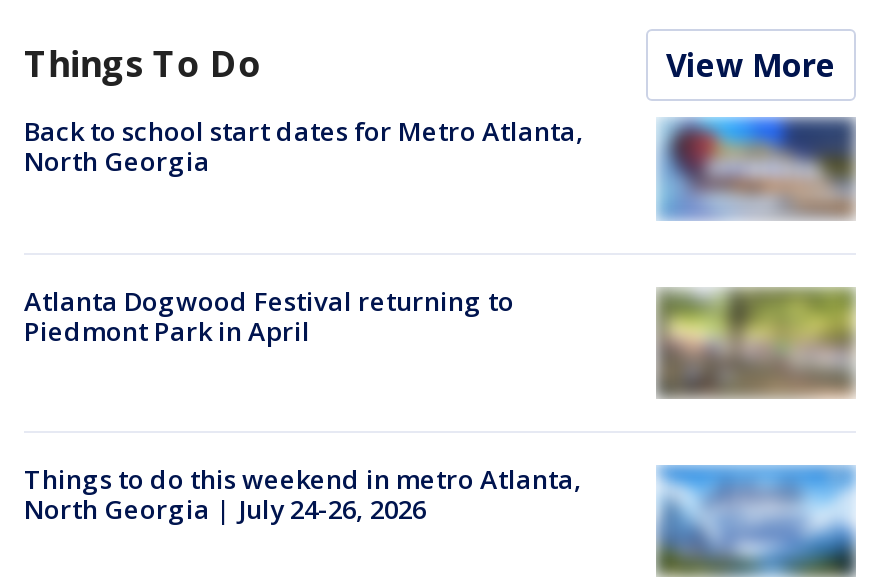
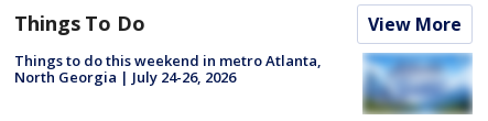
- [image]
- Back to school start dates for Metro Atlanta,
- North Georgia

- Atlanta Dogwood Festival returning to
- Piedmont Park in April

- [image]
